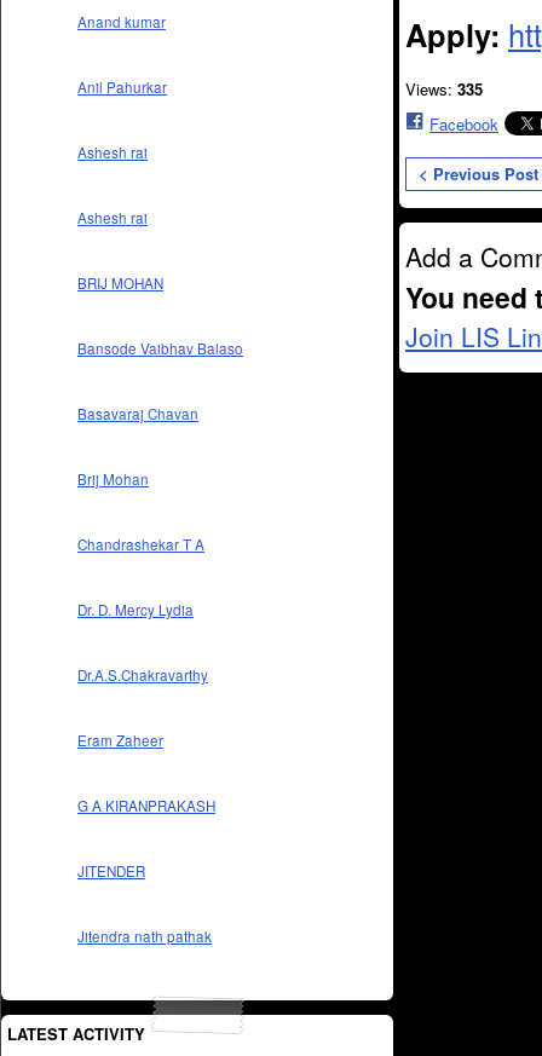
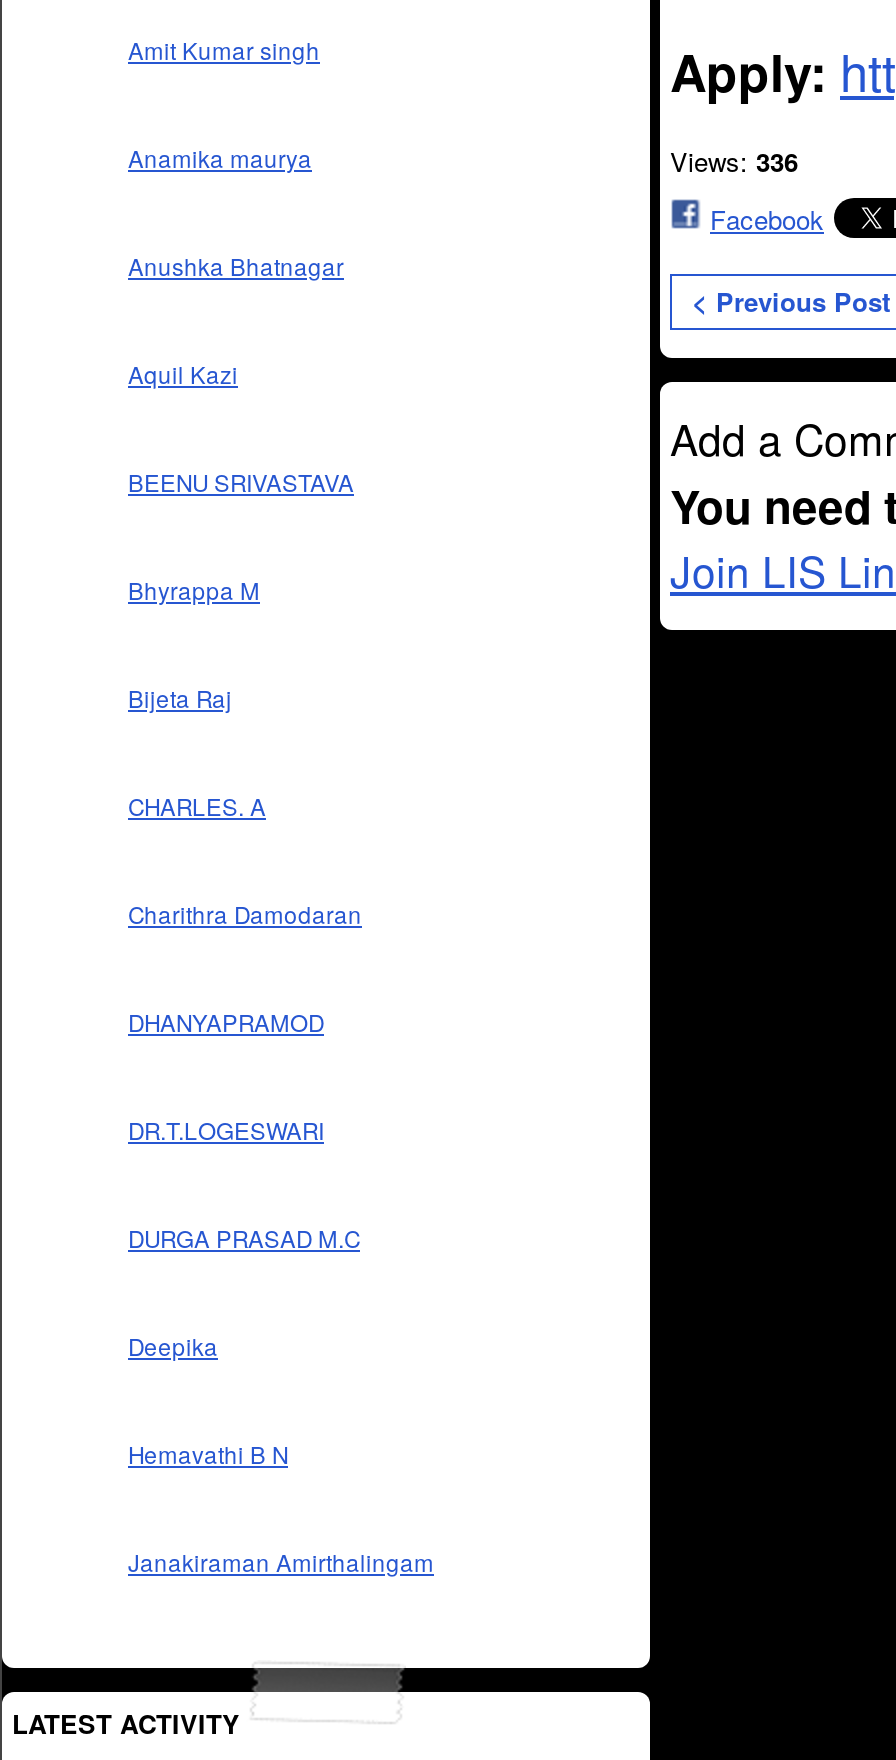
- Anand kumar
+ Amit Kumar singh

- Anil Pahurkar
+ Anamika maurya

- Views: 335
+ Views: 336

- Ashesh rai
+ Anushka Bhatnagar

- Ashesh rai
+ Aquil Kazi

- BRIJ MOHAN
+ BEENU SRIVASTAVA

- Bansode Vaibhav Balaso
+ Bhyrappa M

- Basavaraj Chavan
+ Bijeta Raj

- Brij Mohan
+ CHARLES. A

- Chandrashekar T A
+ Charithra Damodaran

- Dr. D. Mercy Lydia
+ DHANYAPRAMOD

- Dr.A.S.Chakravarthy
+ DR.T.LOGESWARI

- Eram Zaheer
+ DURGA PRASAD M.C

- G A KIRANPRAKASH
+ Deepika

- JITENDER
+ Hemavathi B N

- Jitendra nath pathak
+ Janakiraman Amirthalingam
